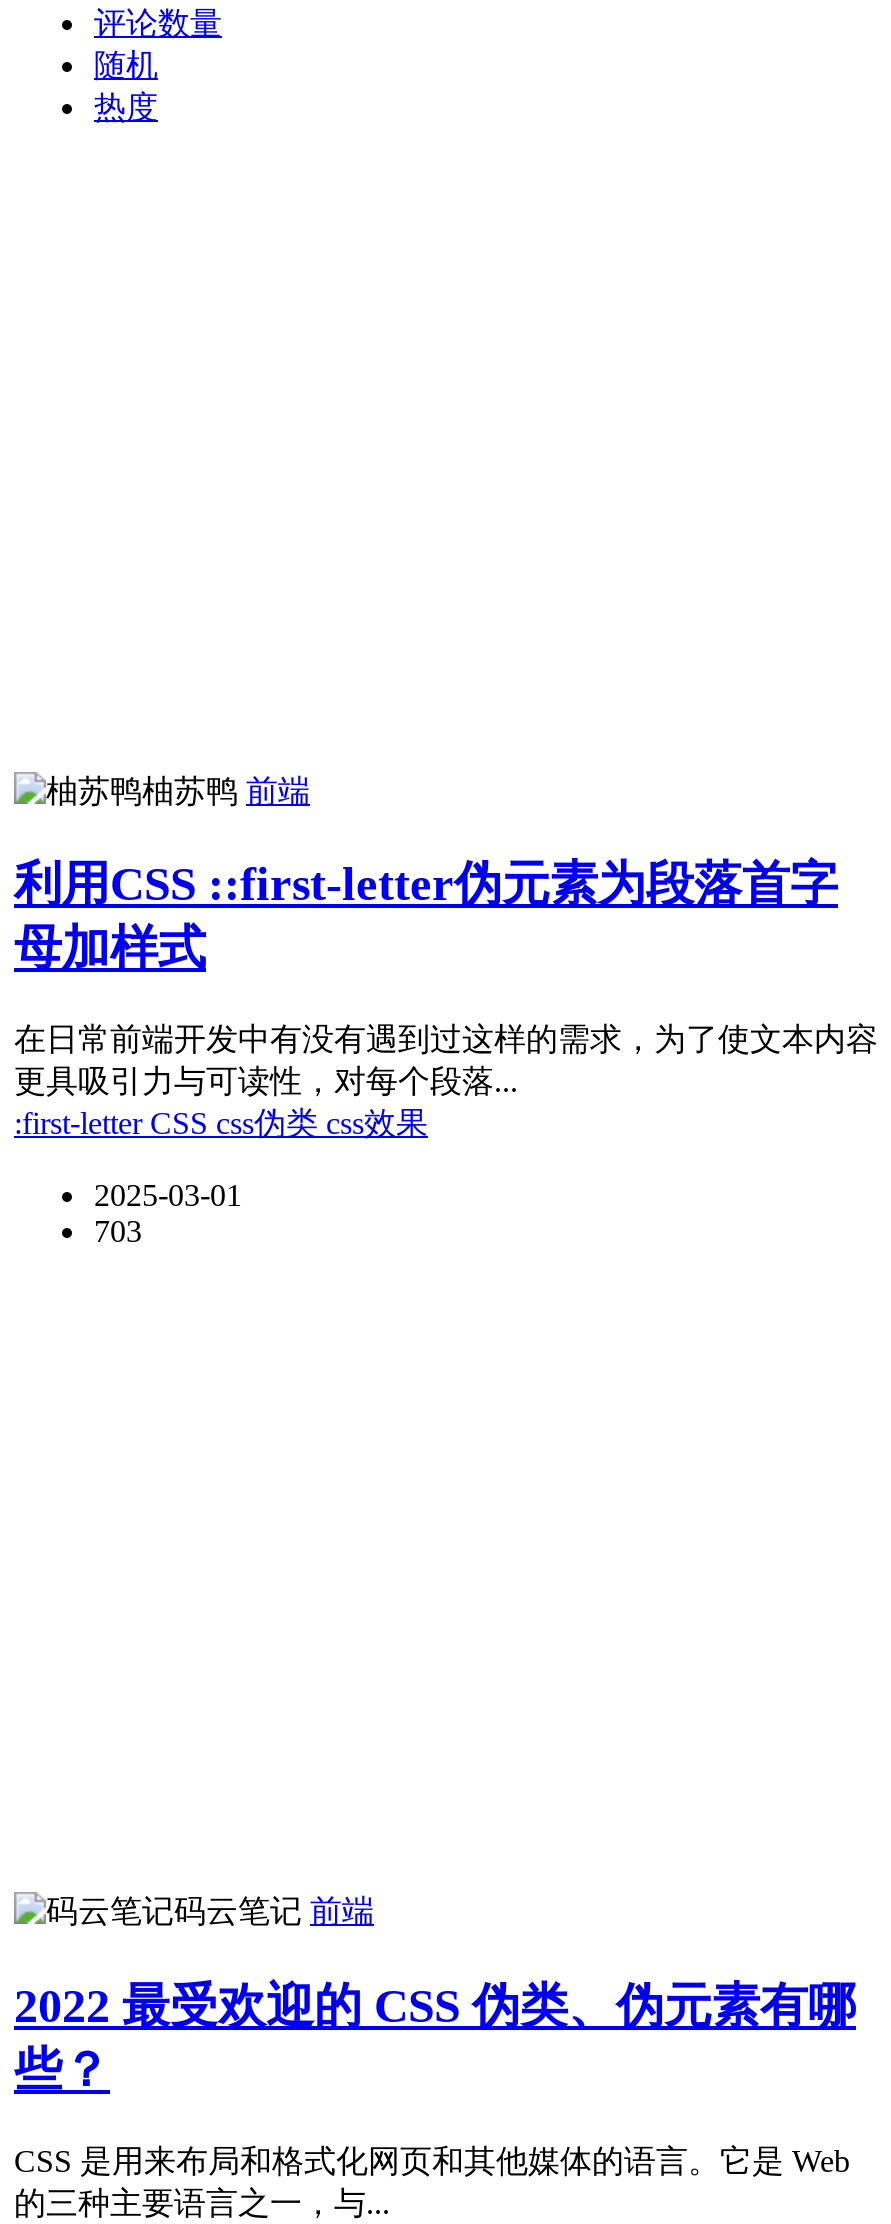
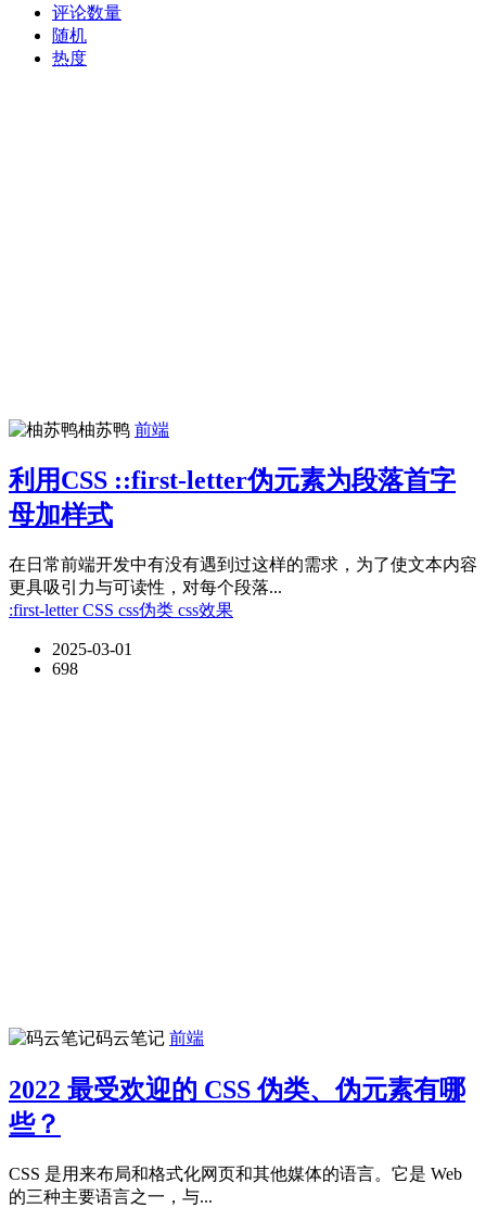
- 703
+ 698
